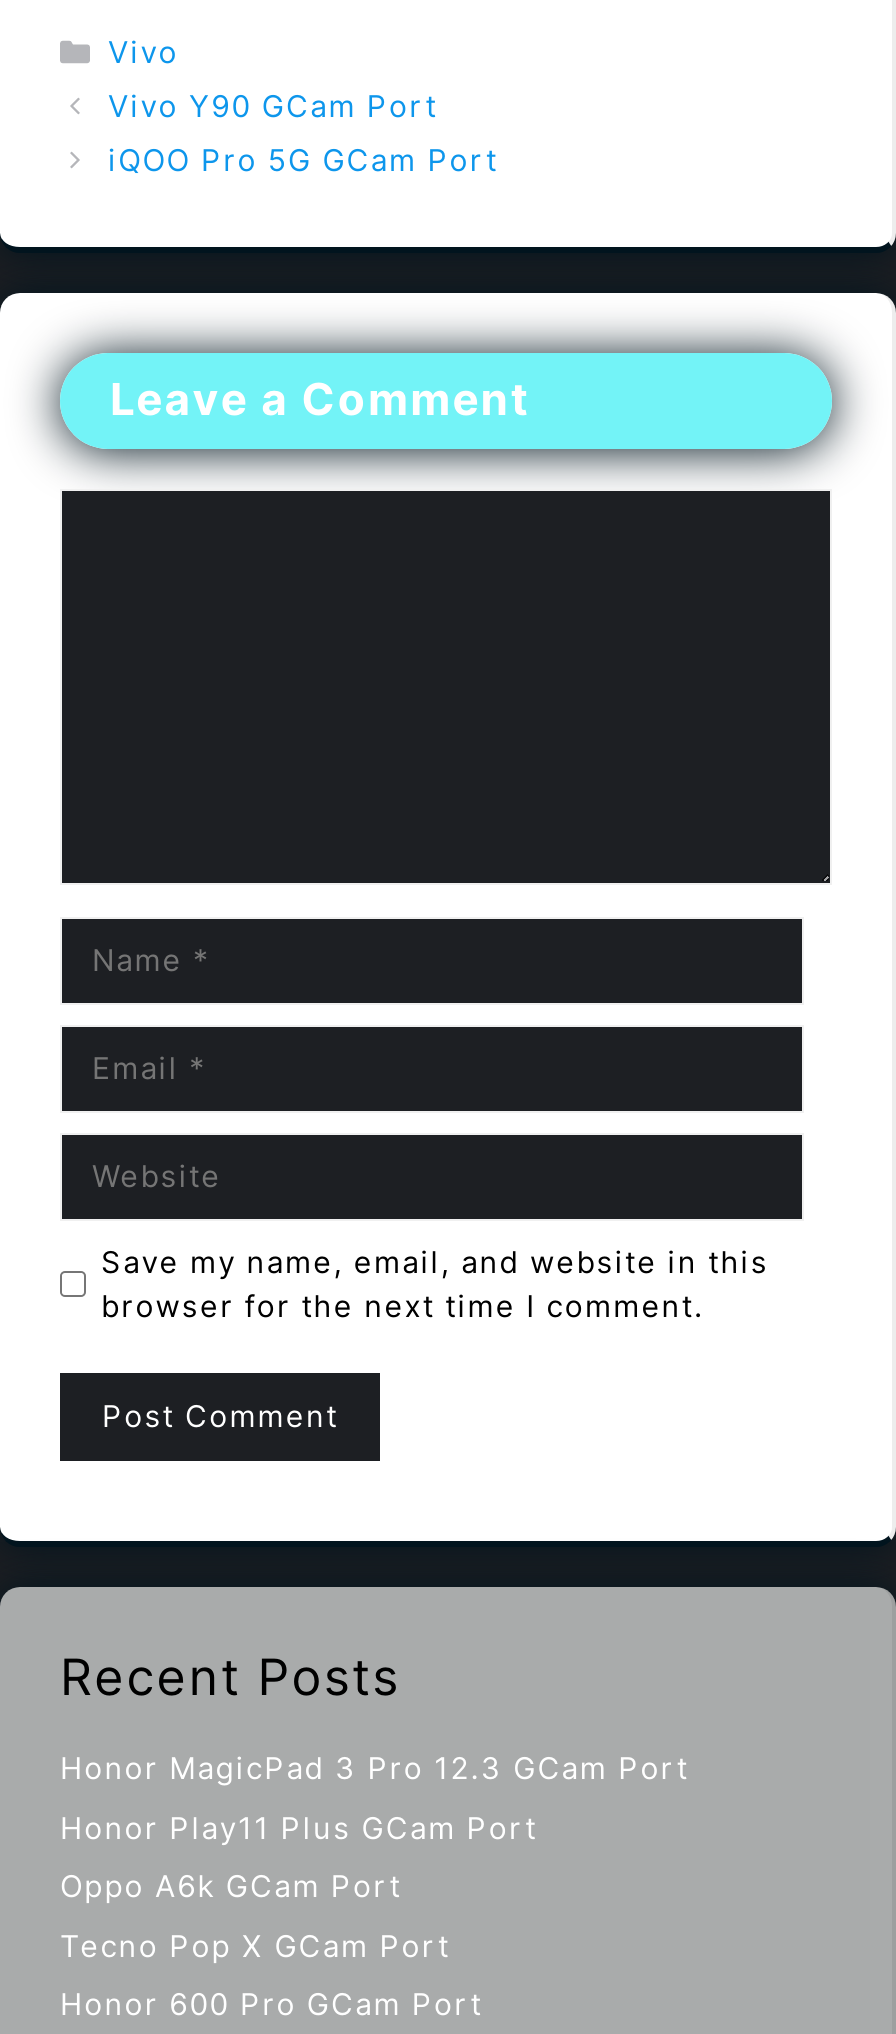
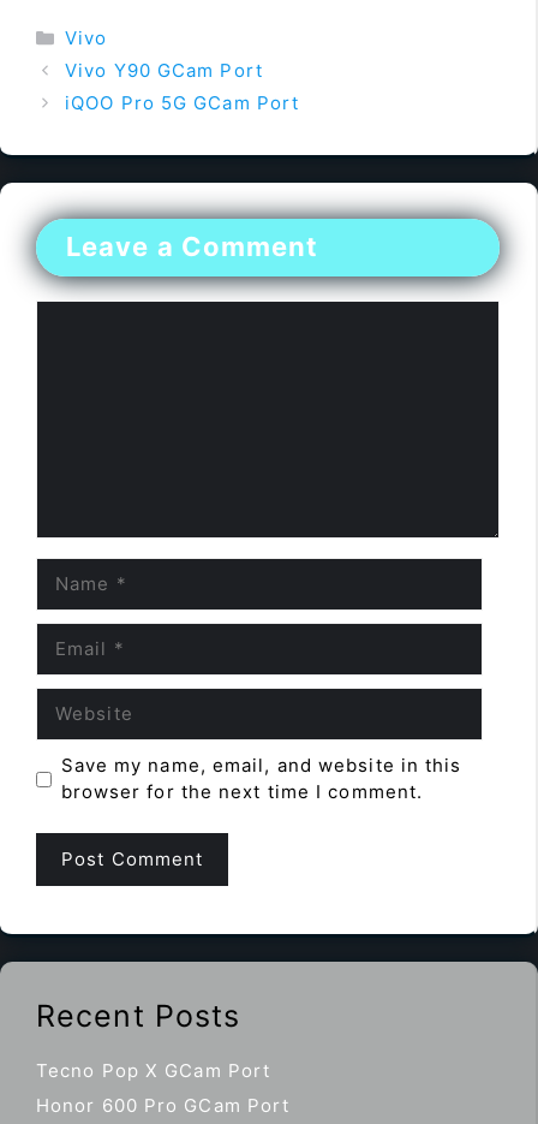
- Honor MagicPad 3 Pro 12.3 GCam Port
- Honor Play11 Plus GCam Port
- Oppo A6k GCam Port
